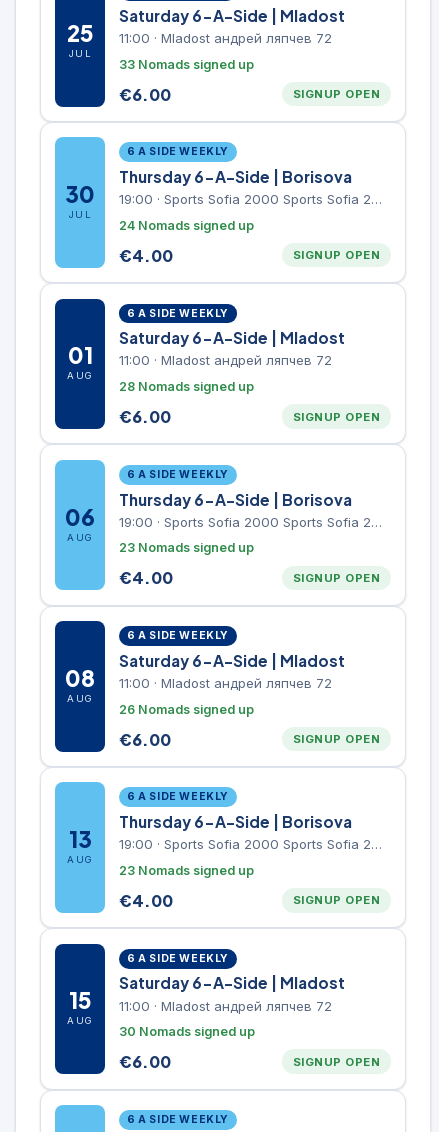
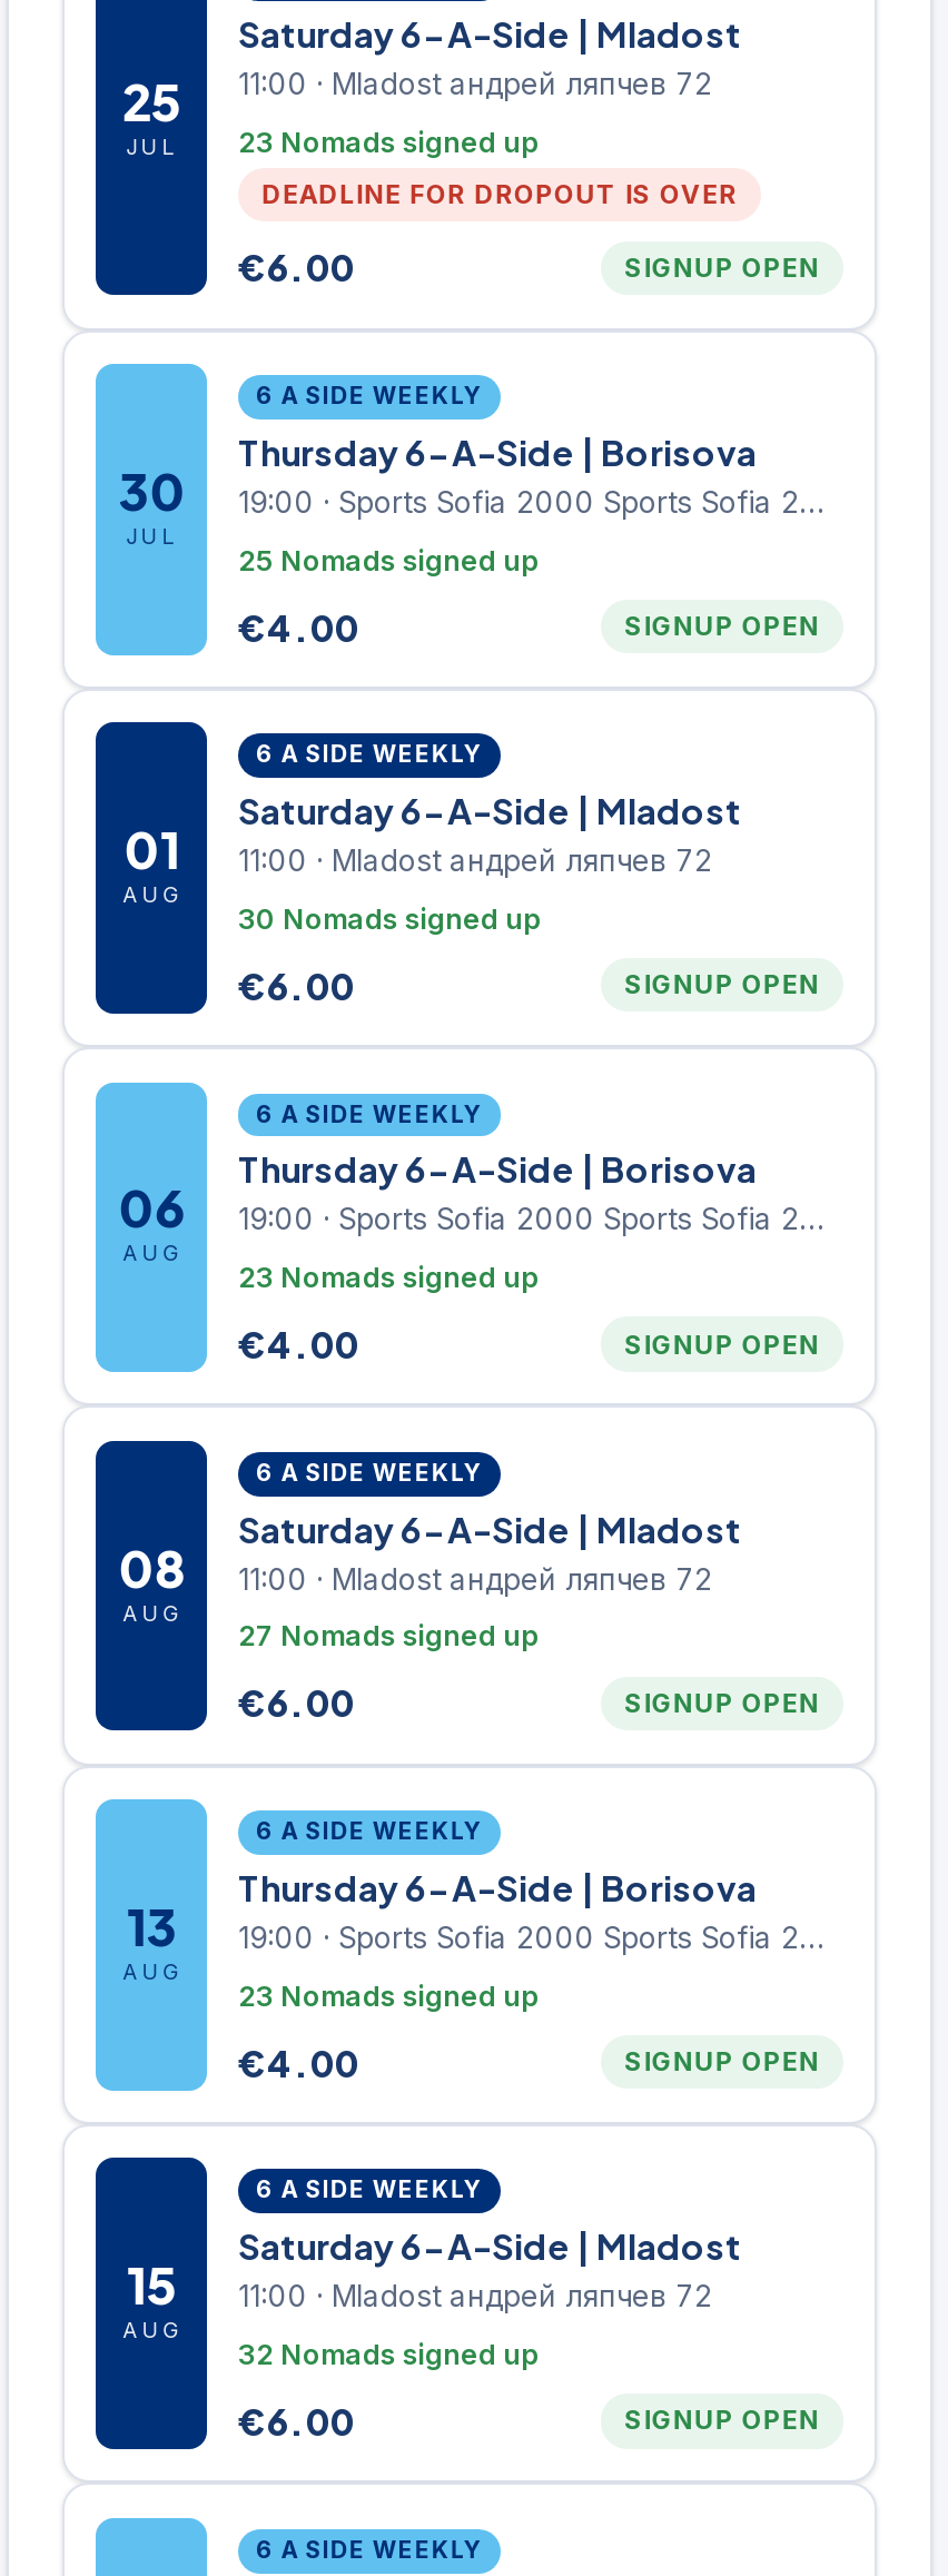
- 33 Nomads signed up
+ 23 Nomads signed up
+ DEADLINE FOR DROPOUT IS OVER

- 24 Nomads signed up
+ 25 Nomads signed up

- 28 Nomads signed up

- 26 Nomads signed up
+ 27 Nomads signed up

moved up: 30 Nomads signed up

+ 32 Nomads signed up
